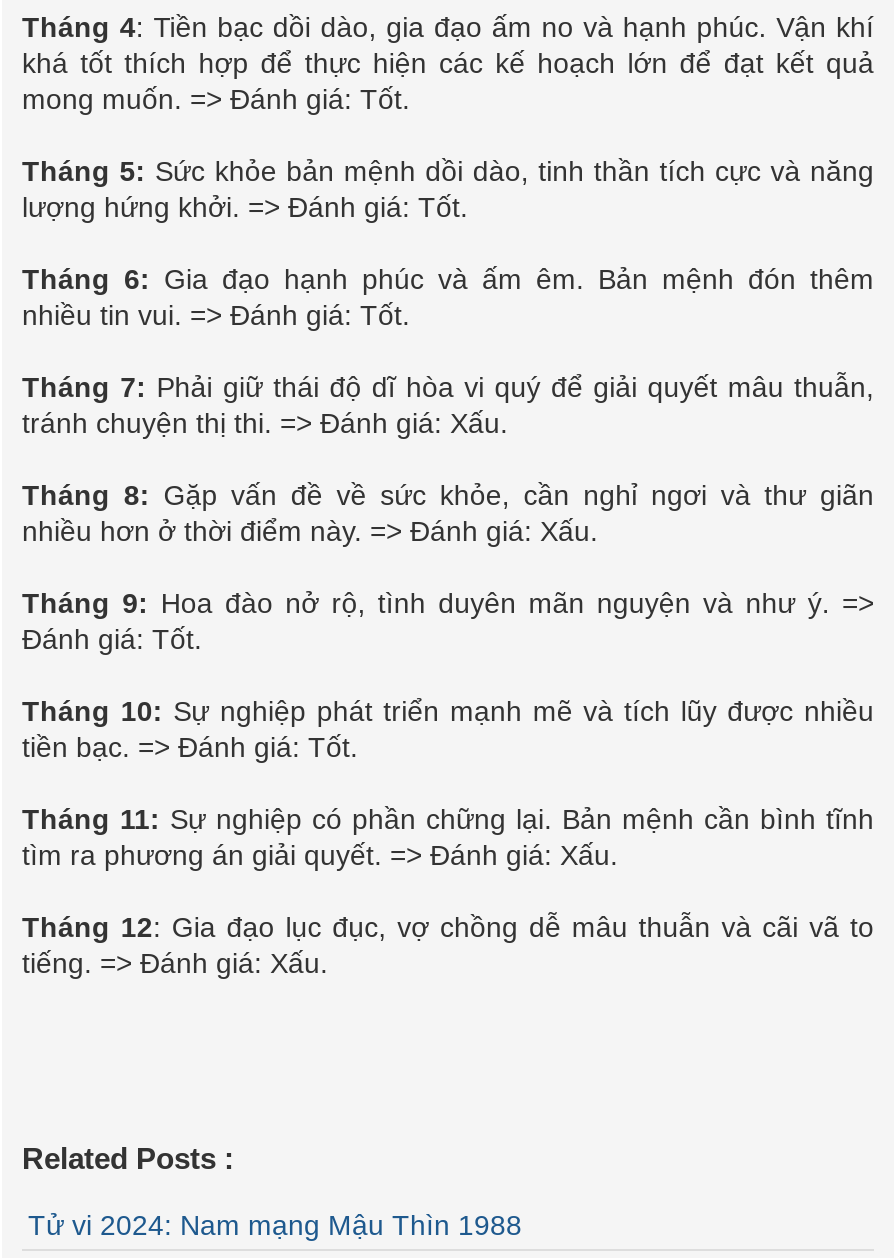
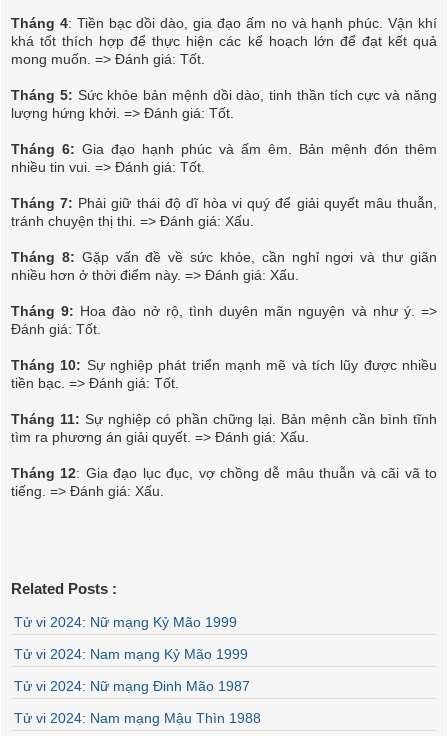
+ Tử vi 2024: Nữ mạng Kỷ Mão 1999
+ Tử vi 2024: Nam mạng Kỷ Mão 1999
+ Tử vi 2024: Nữ mạng Đinh Mão 1987
